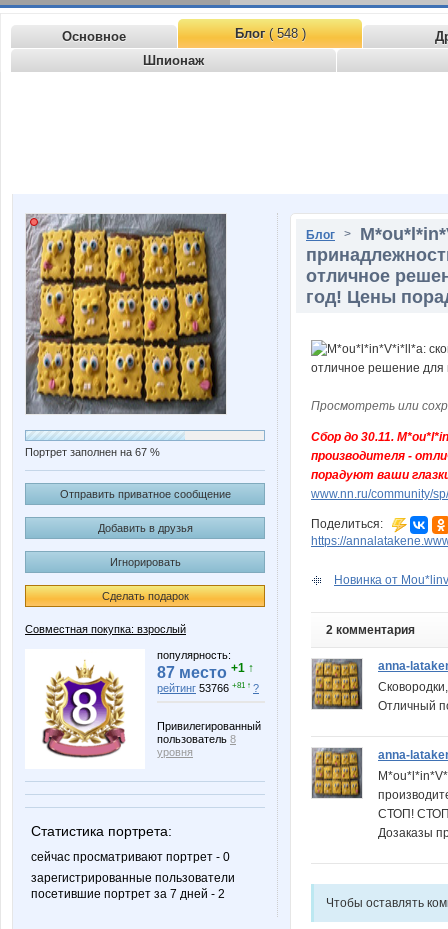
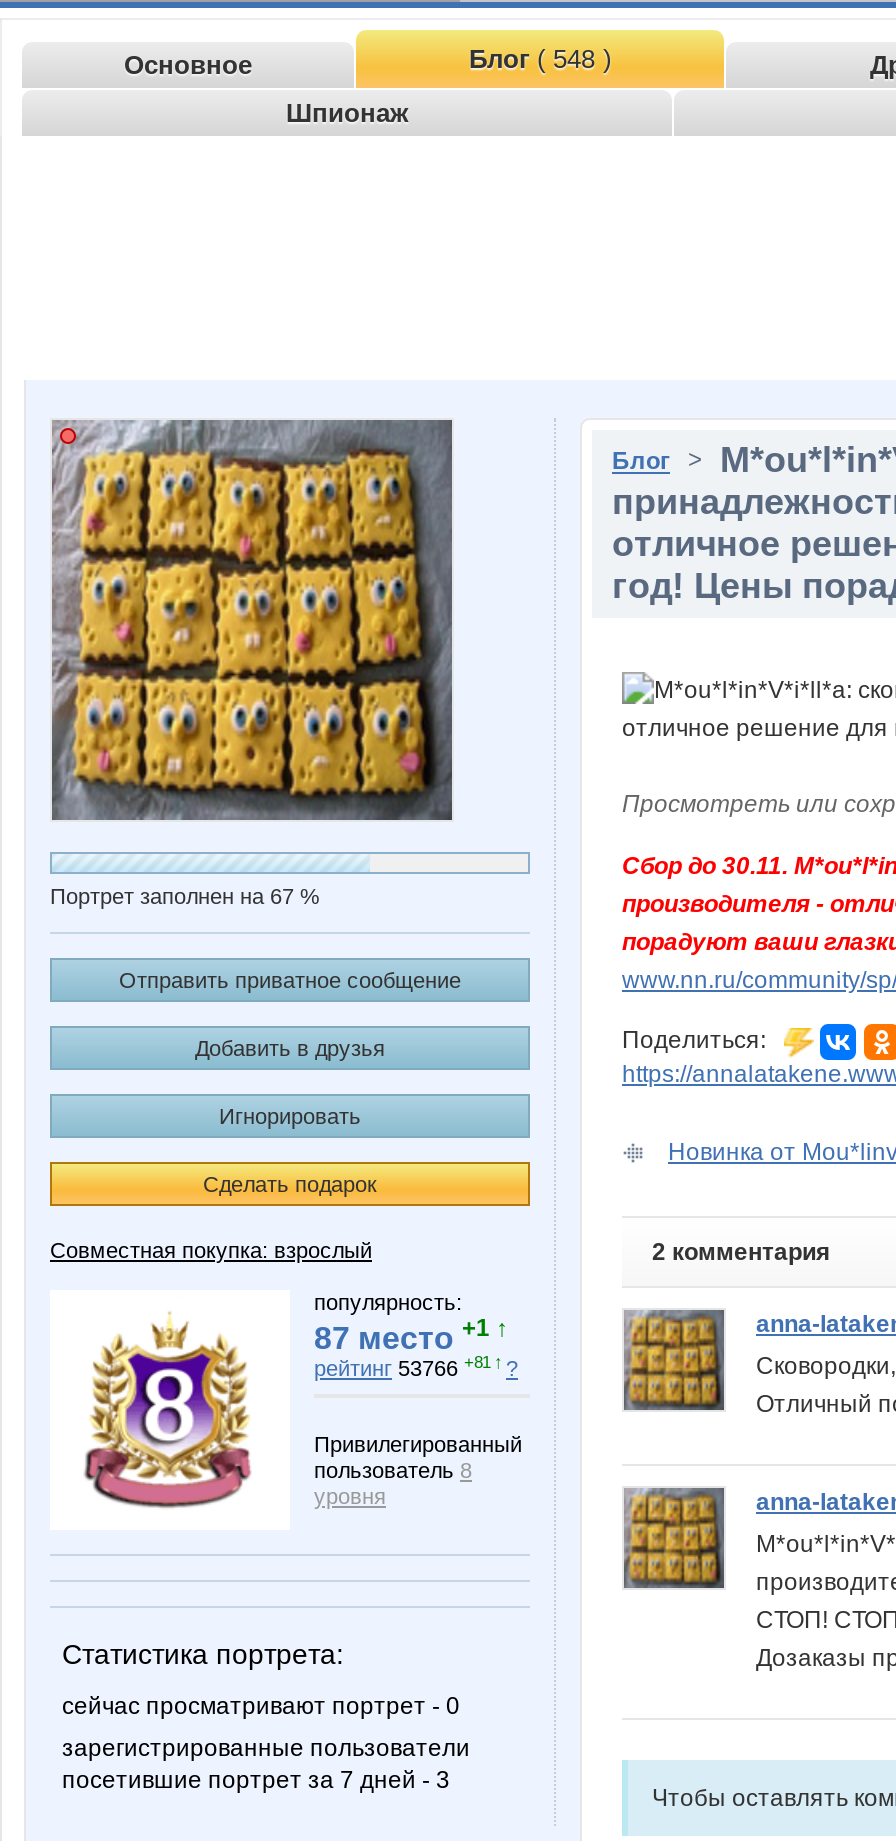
- посетившие портрет за 7 дней - 2
+ посетившие портрет за 7 дней - 3
